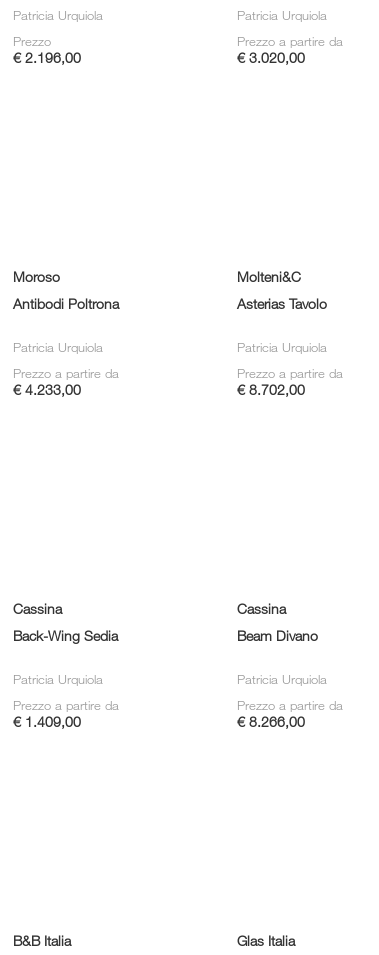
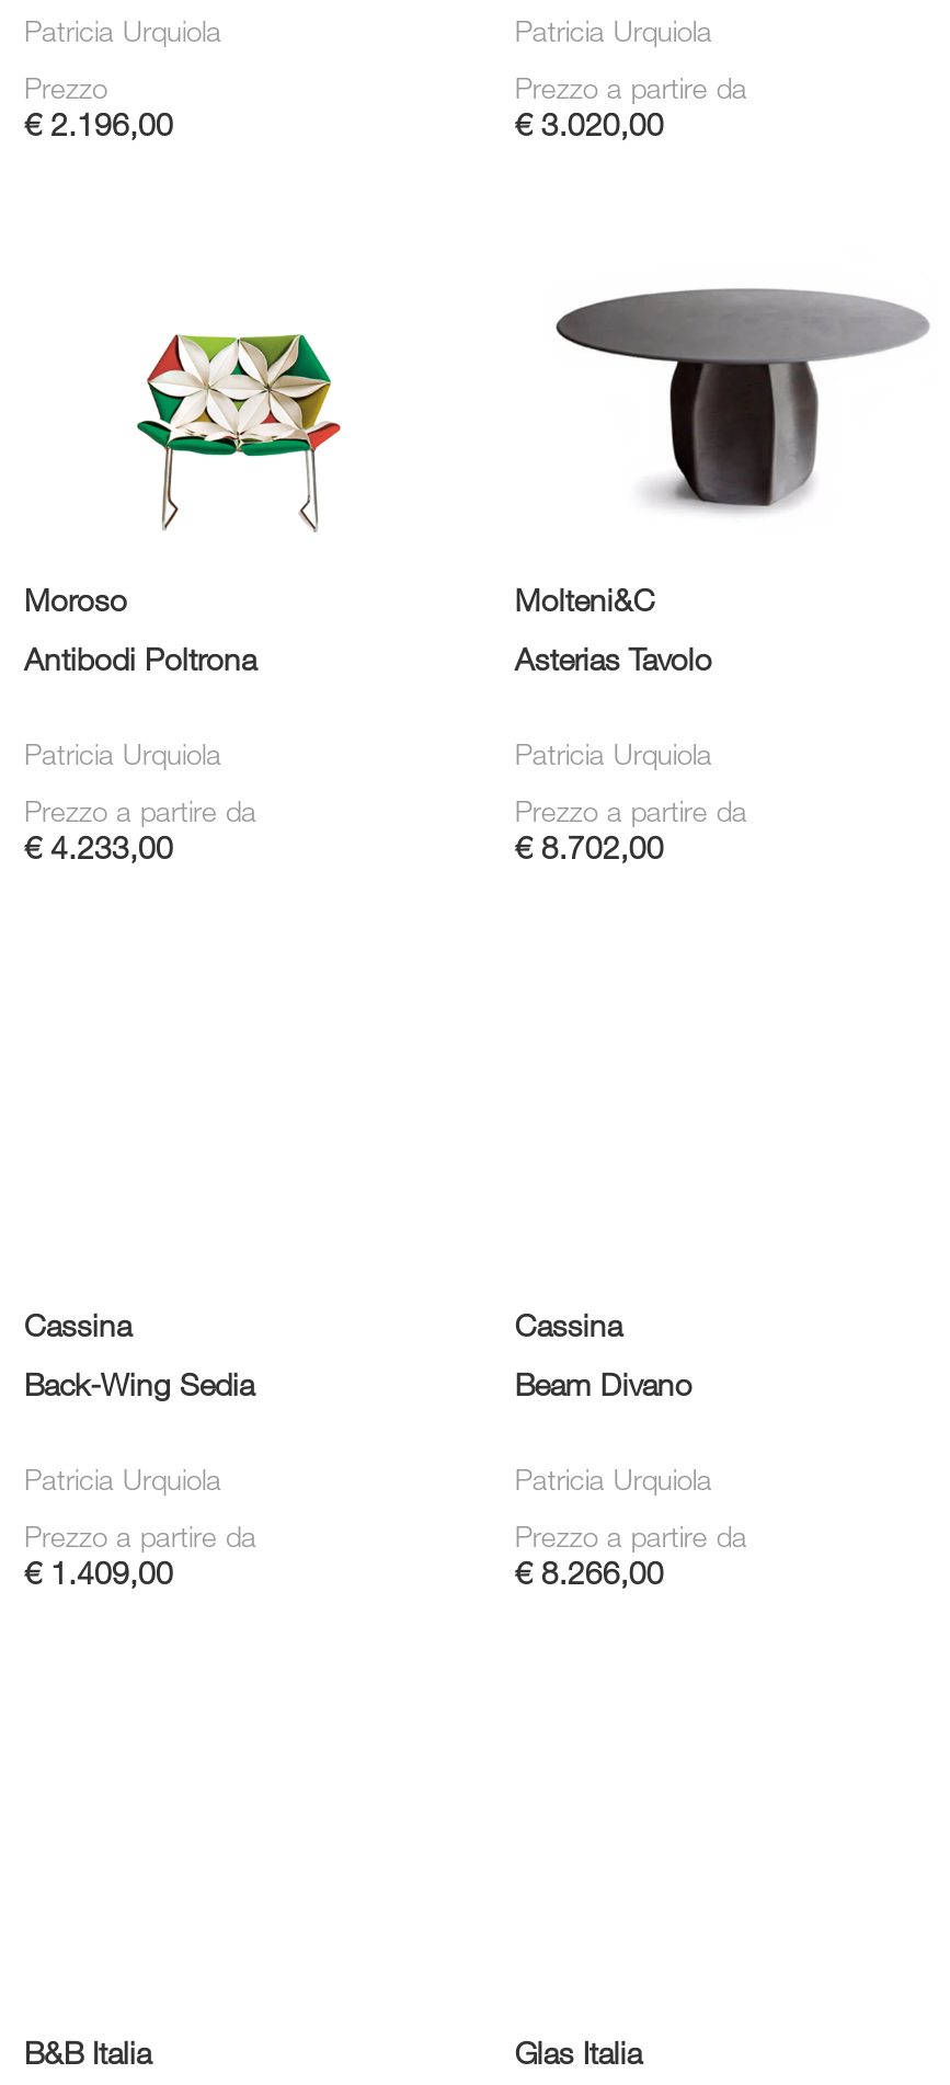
+ [image]

+ [image]
